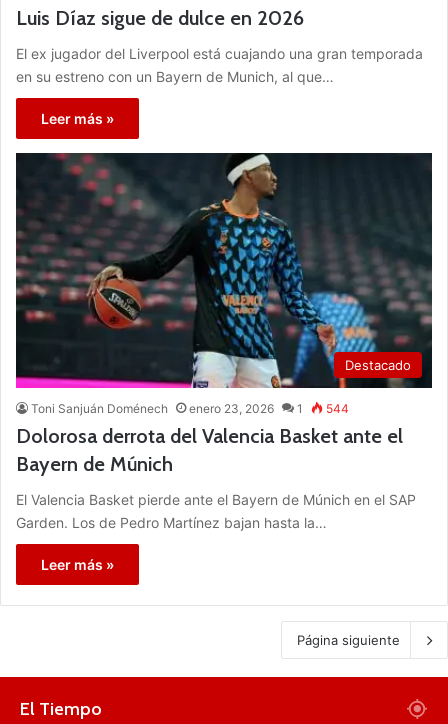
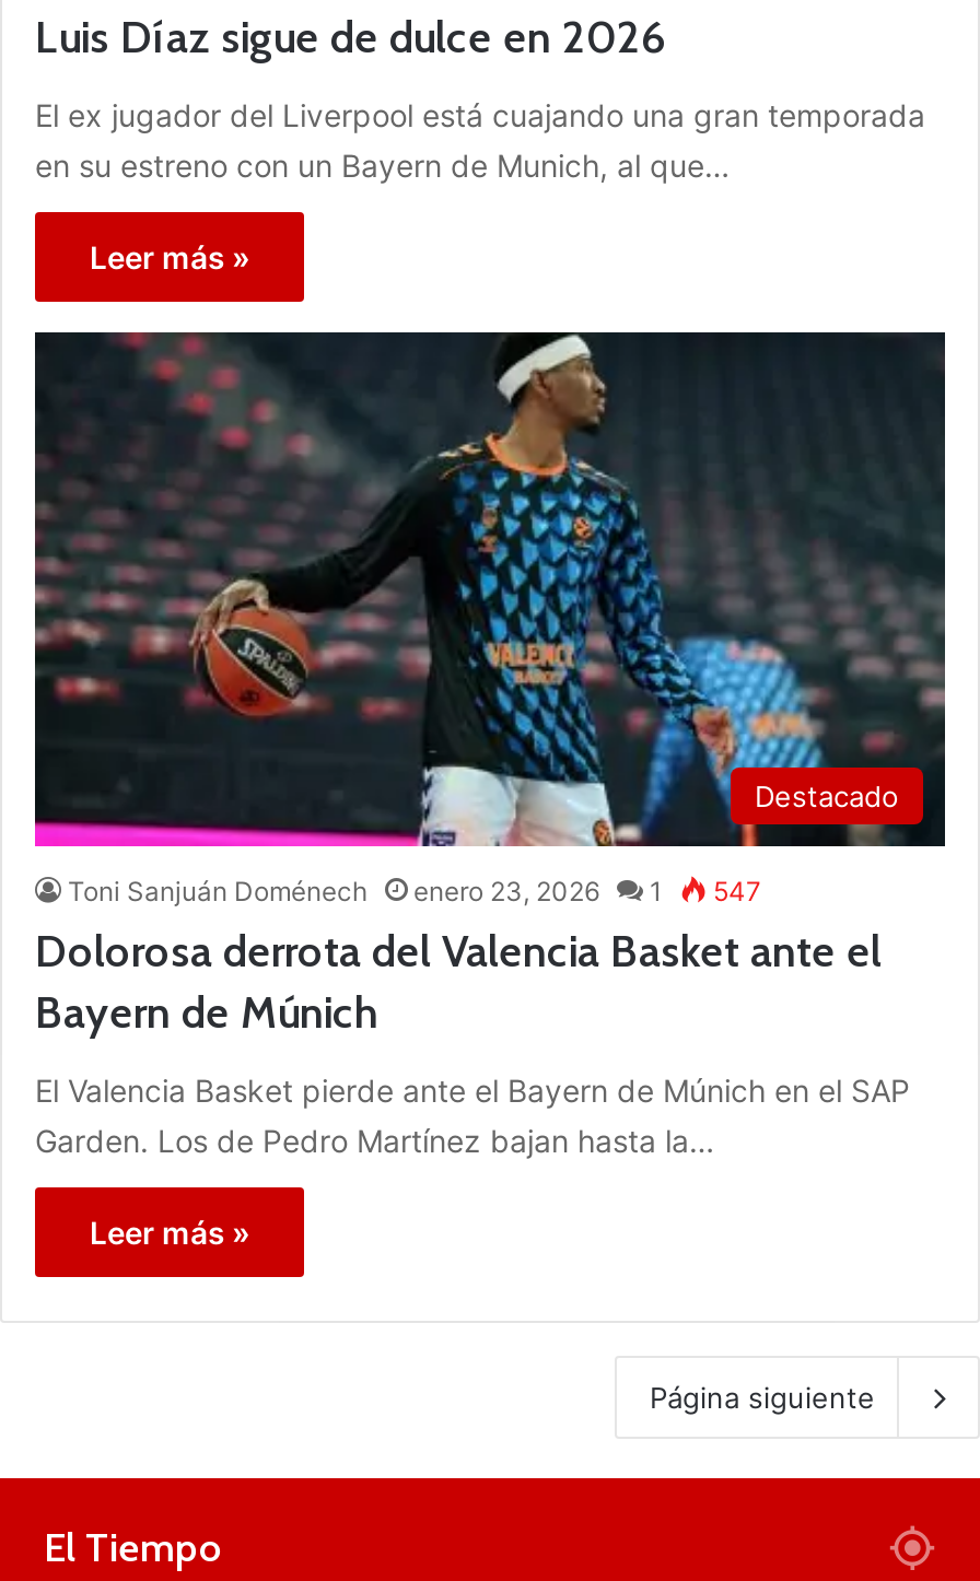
- Toni Sanjuán Doménech enero 23, 2026 1 544
+ Toni Sanjuán Doménech enero 23, 2026 1 547
